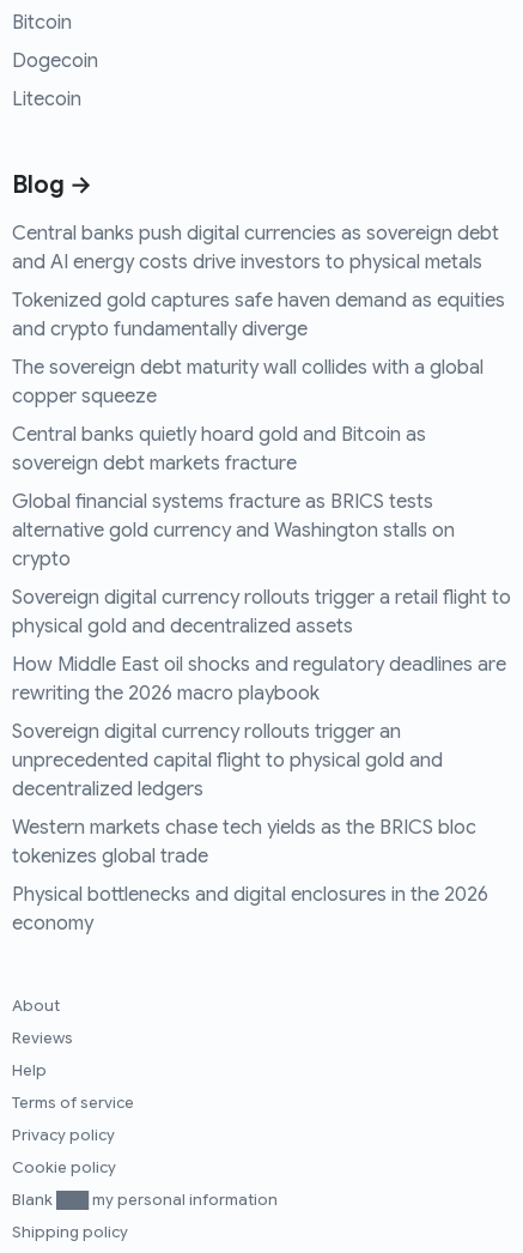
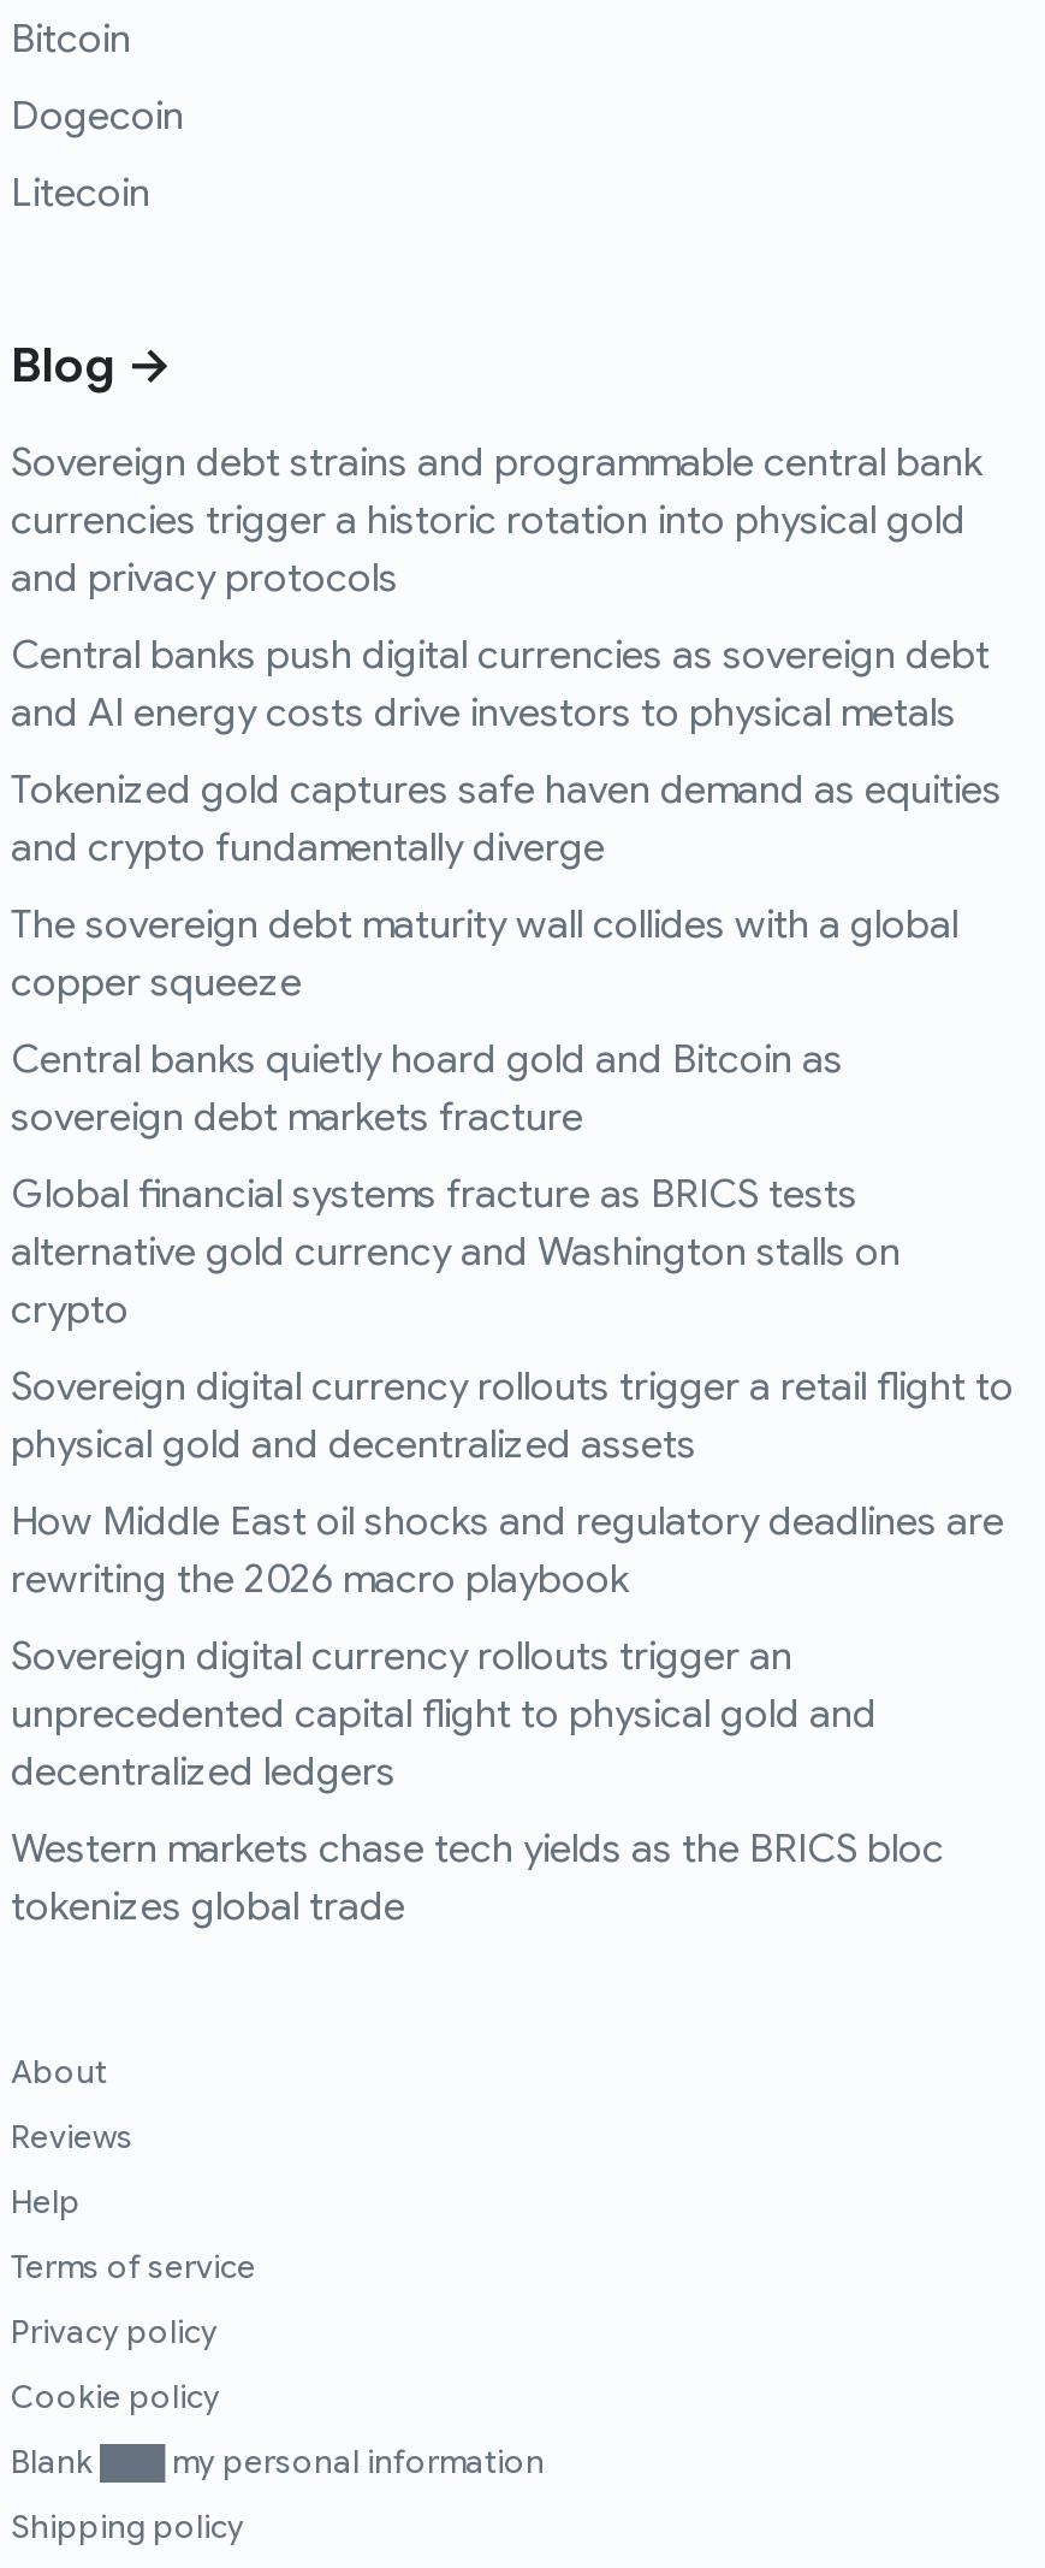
+ Sovereign debt strains and programmable central bank
+ currencies trigger a historic rotation into physical gold
+ and privacy protocols

moved down: Central banks push digital currencies as sovereign debt | and AI energy costs drive investors to physical metals | Tokenized gold captures safe haven demand as equities | ... | Western markets chase tech yields as the BRICS bloc | tokenizes global trade

- Physical bottlenecks and digital enclosures in the 2026
- economy
